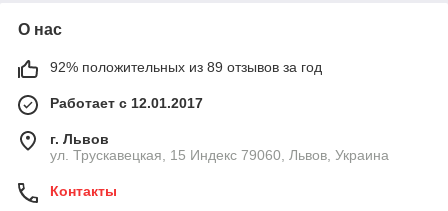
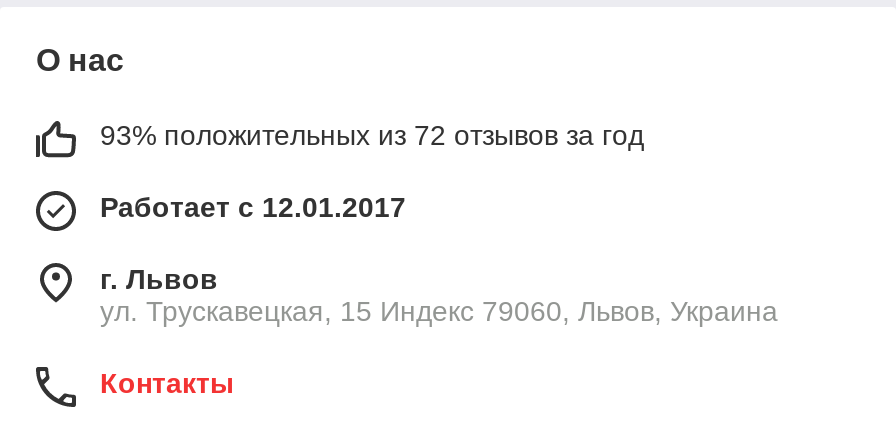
- 92% положительных из 89 отзывов за год
+ 93% положительных из 72 отзывов за год
